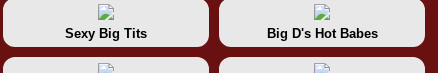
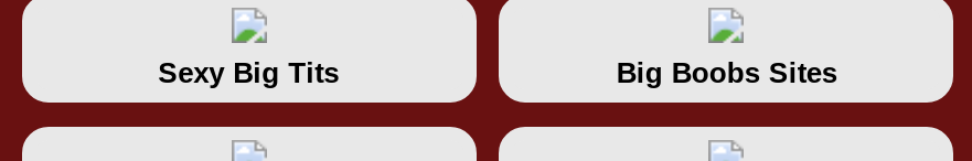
- Big D's Hot Babes
+ Big Boobs Sites
